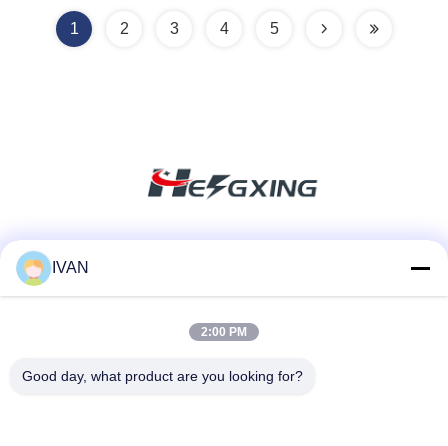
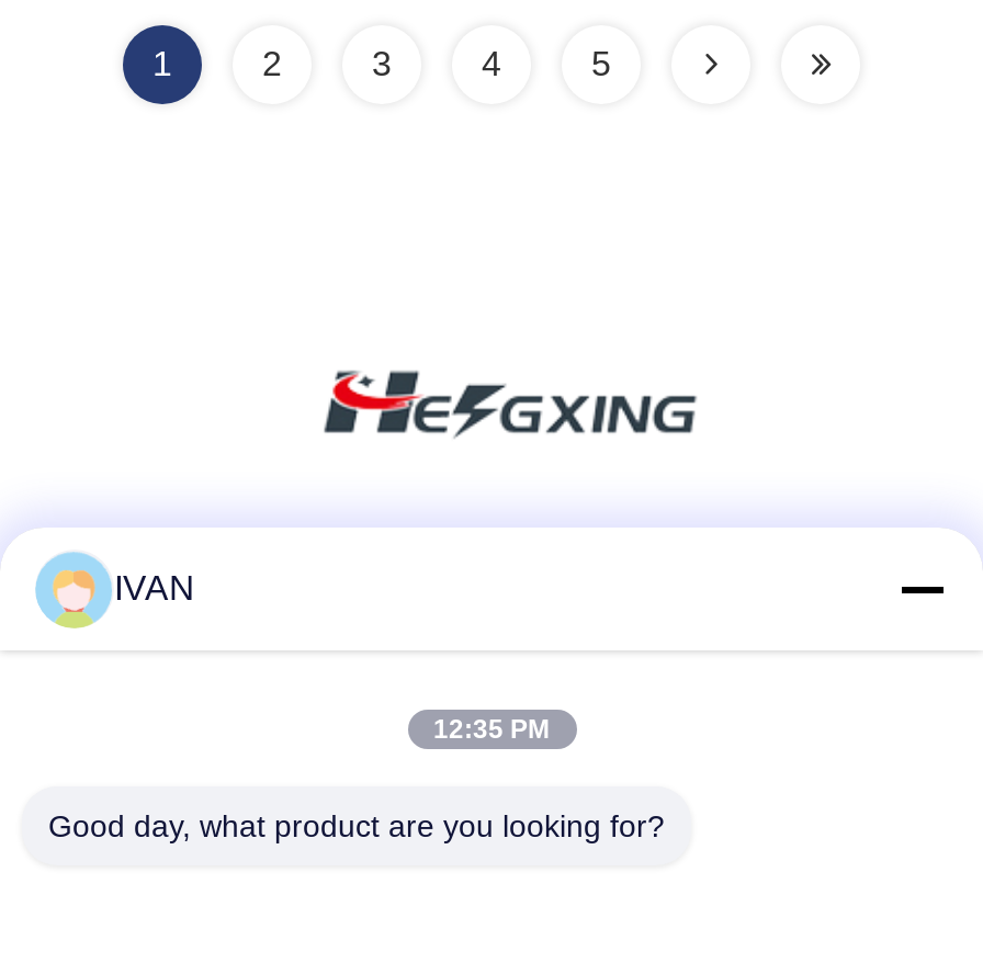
- 2:00 PM
+ 12:35 PM
